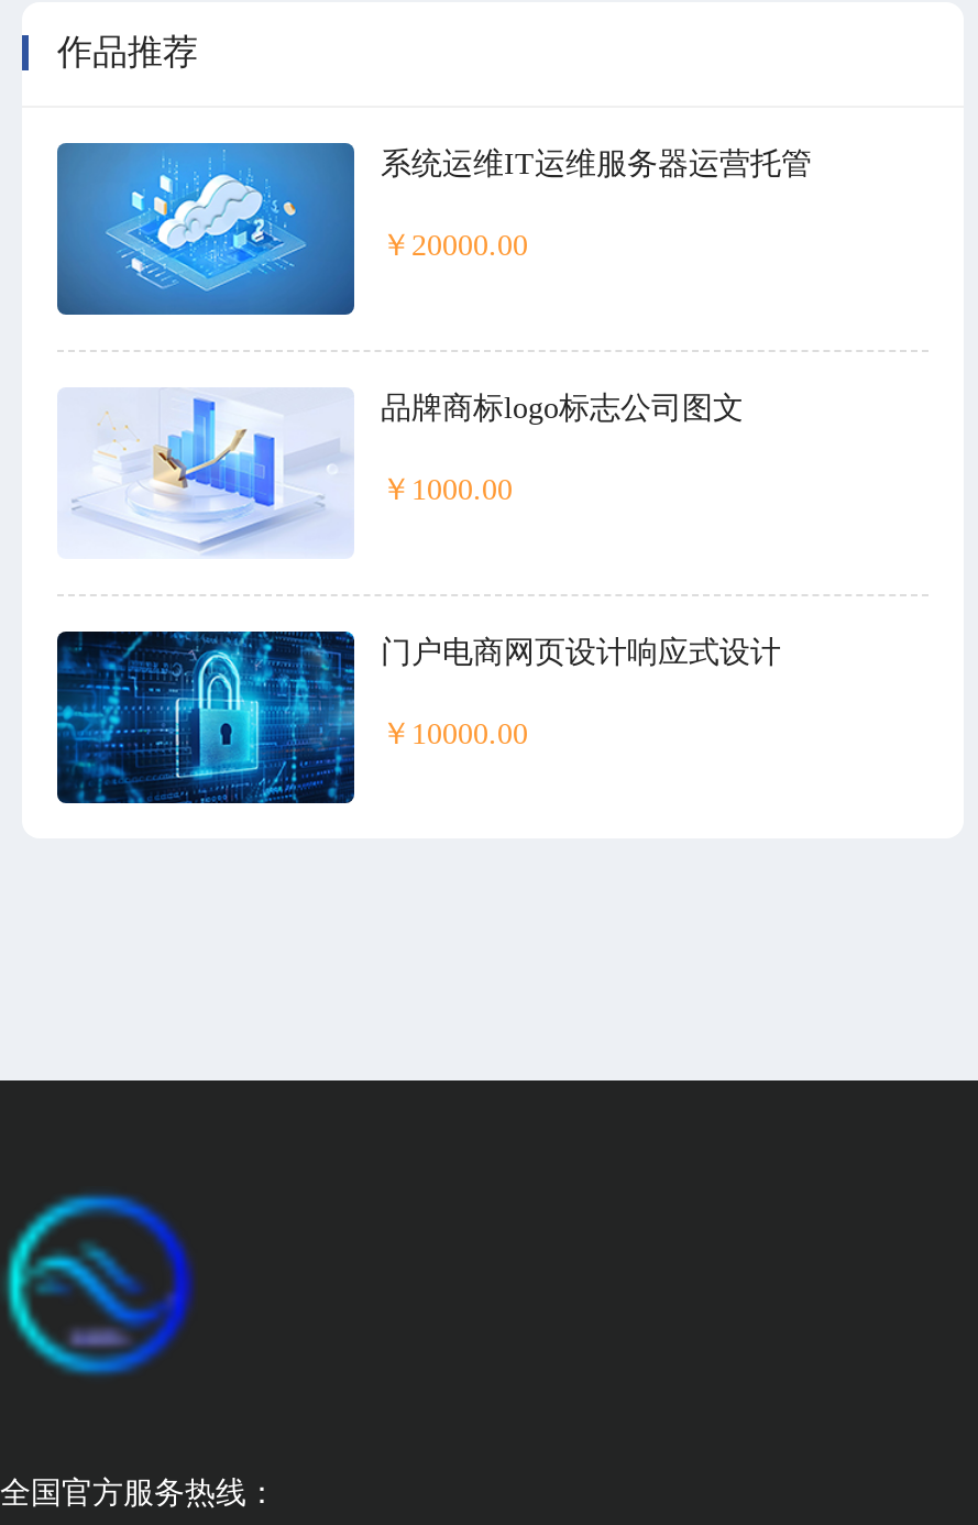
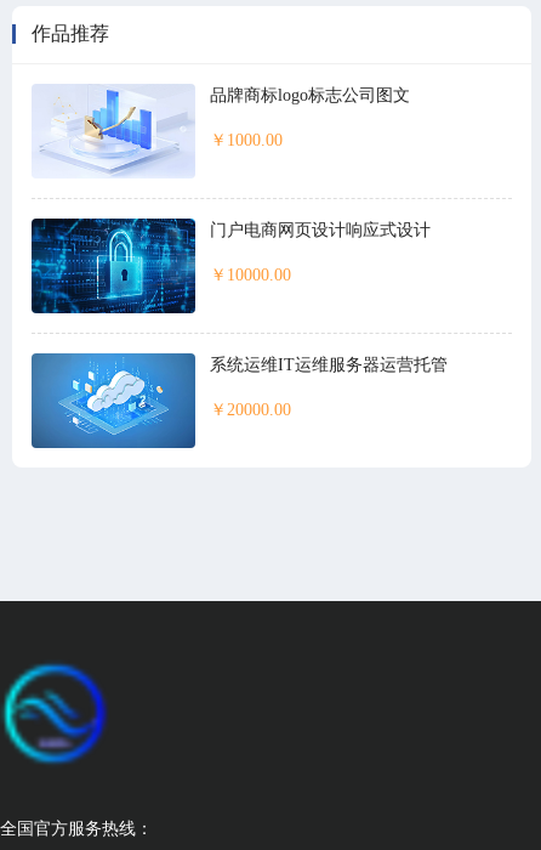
moved down: [image] | 系统运维IT运维服务器运营托管 | ￥20000.00

moved up: [image] | 品牌商标logo标志公司图文 | ￥1000.00 | 门户电商网页设计响应式设计 | ￥10000.00
